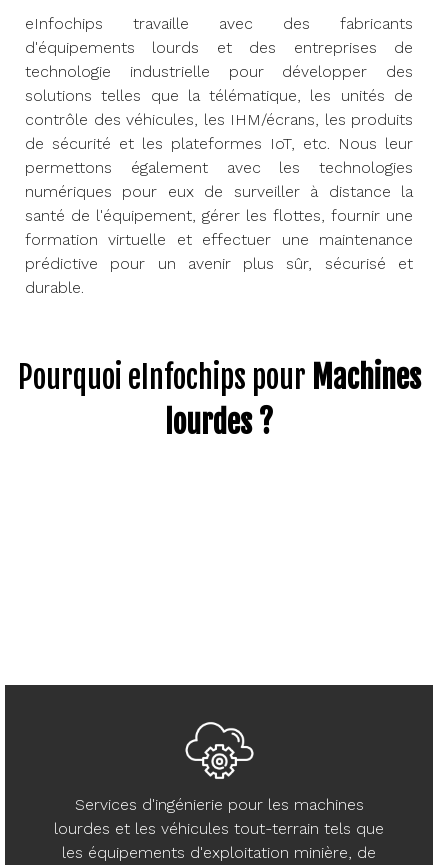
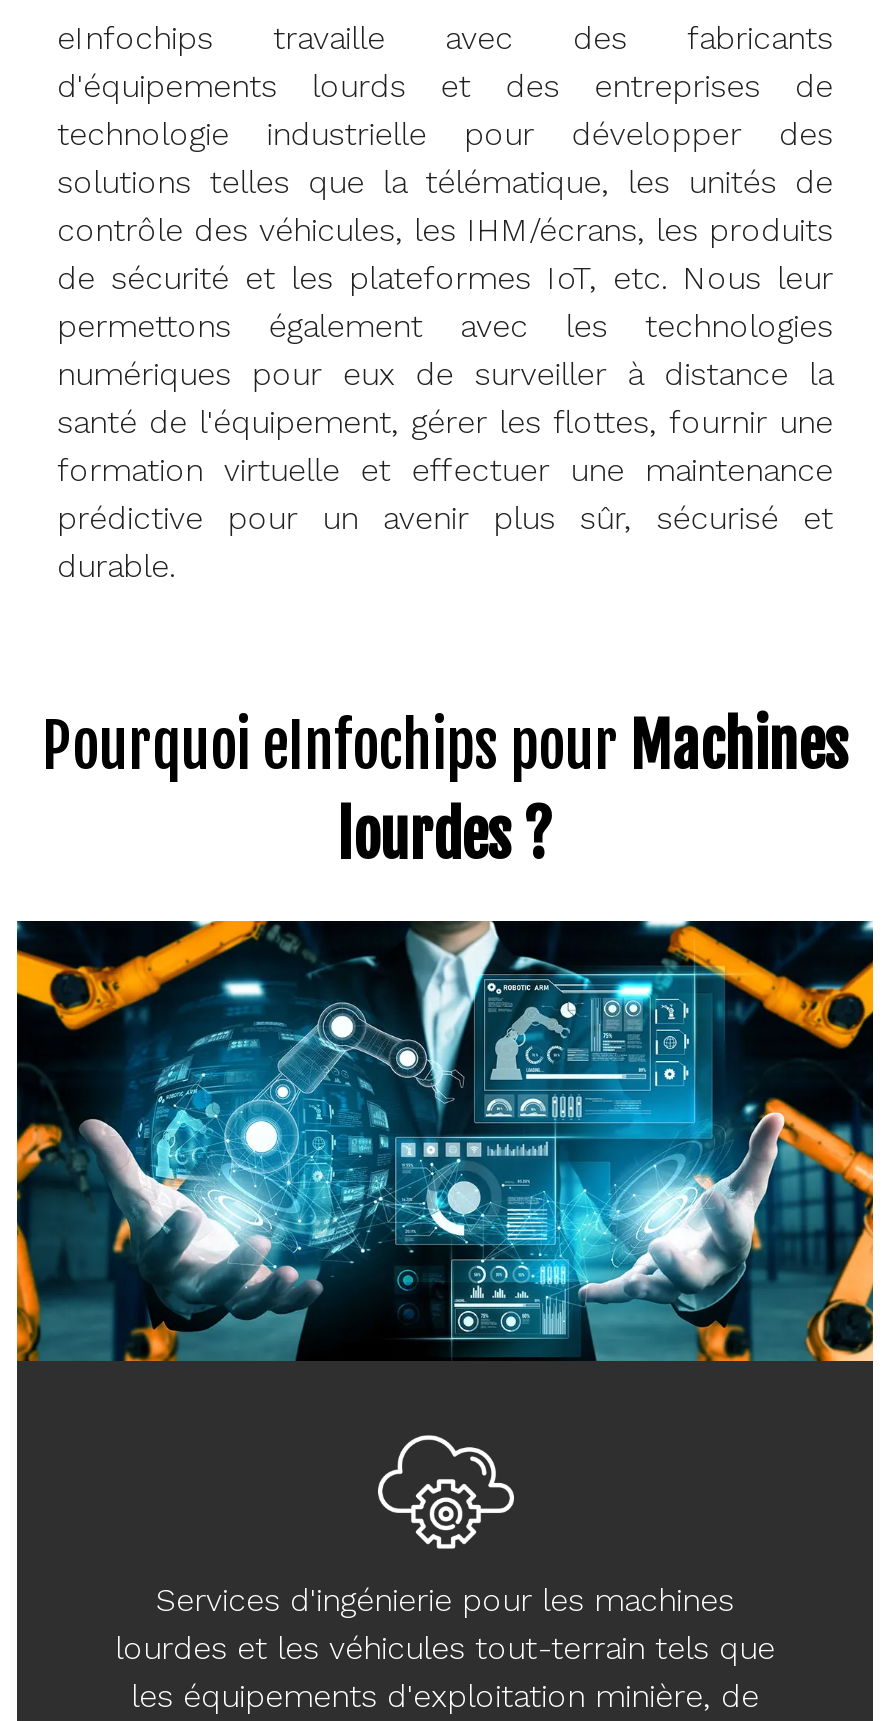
+ [image]
